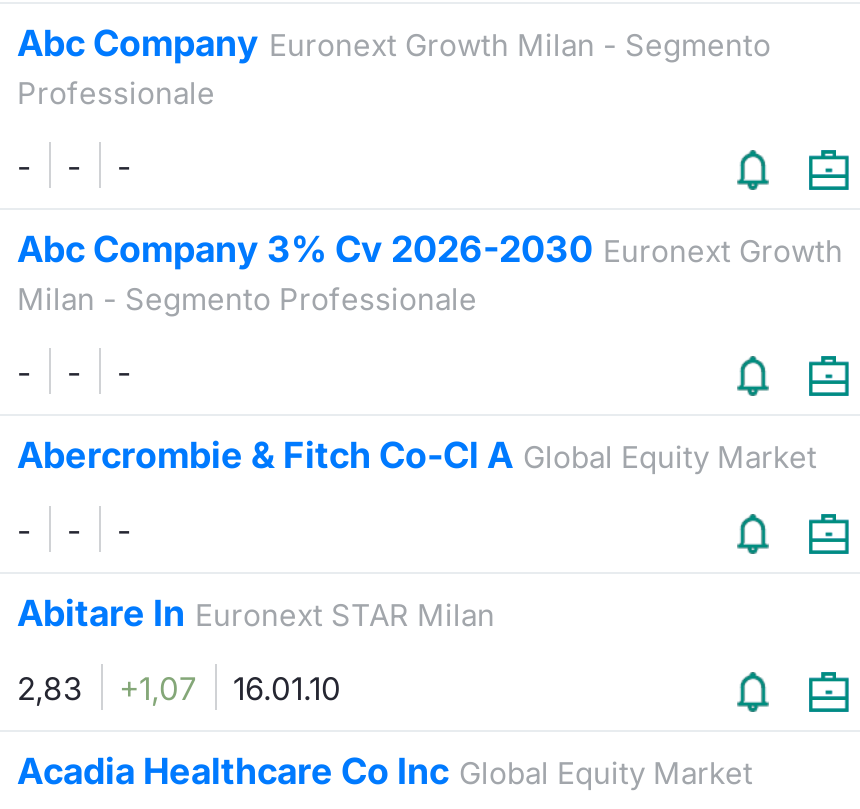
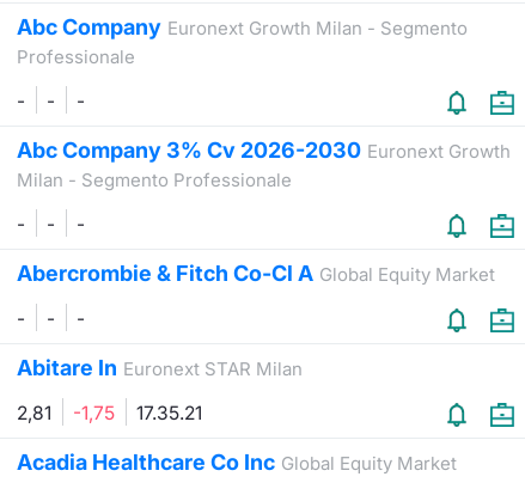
- 2,83
+ 2,81

- +1,07
+ -1,75

- 16.01.10
+ 17.35.21
